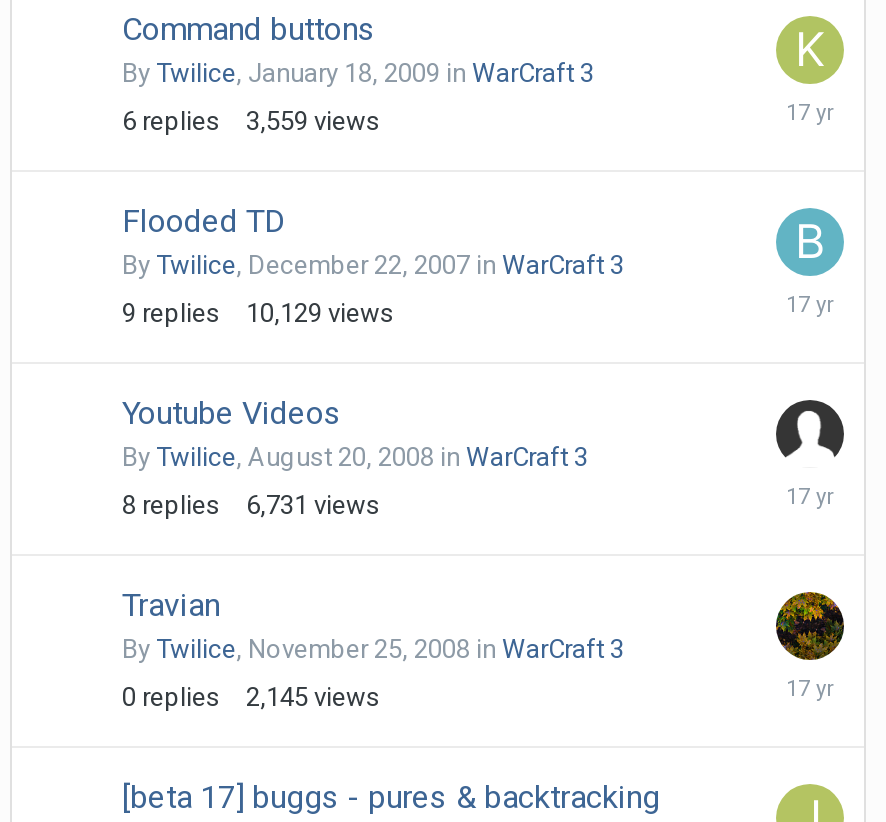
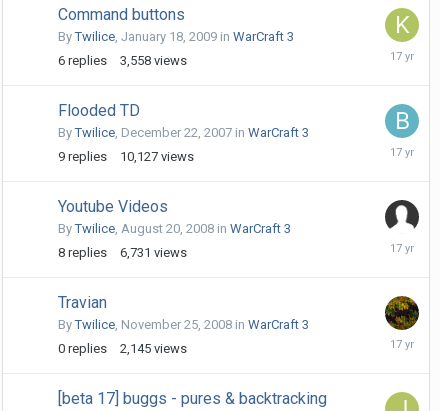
- 6 replies 3,559 views
+ 6 replies 3,558 views

- 9 replies 10,129 views
+ 9 replies 10,127 views
